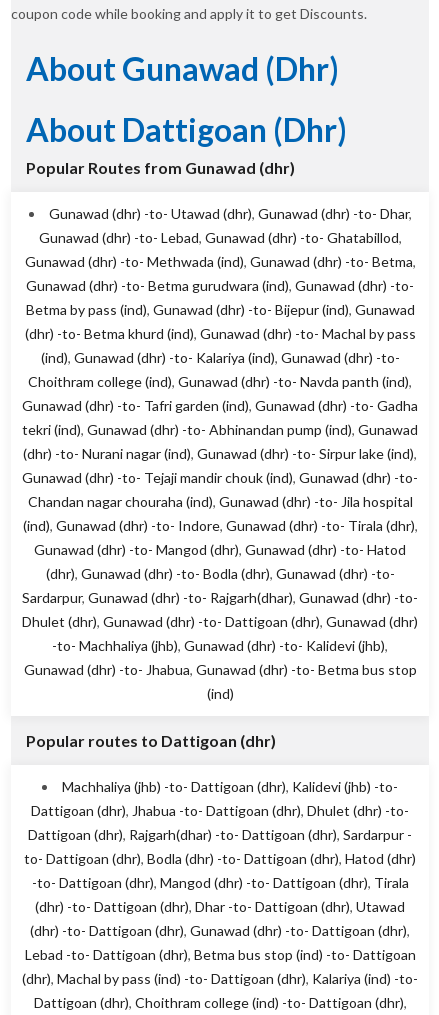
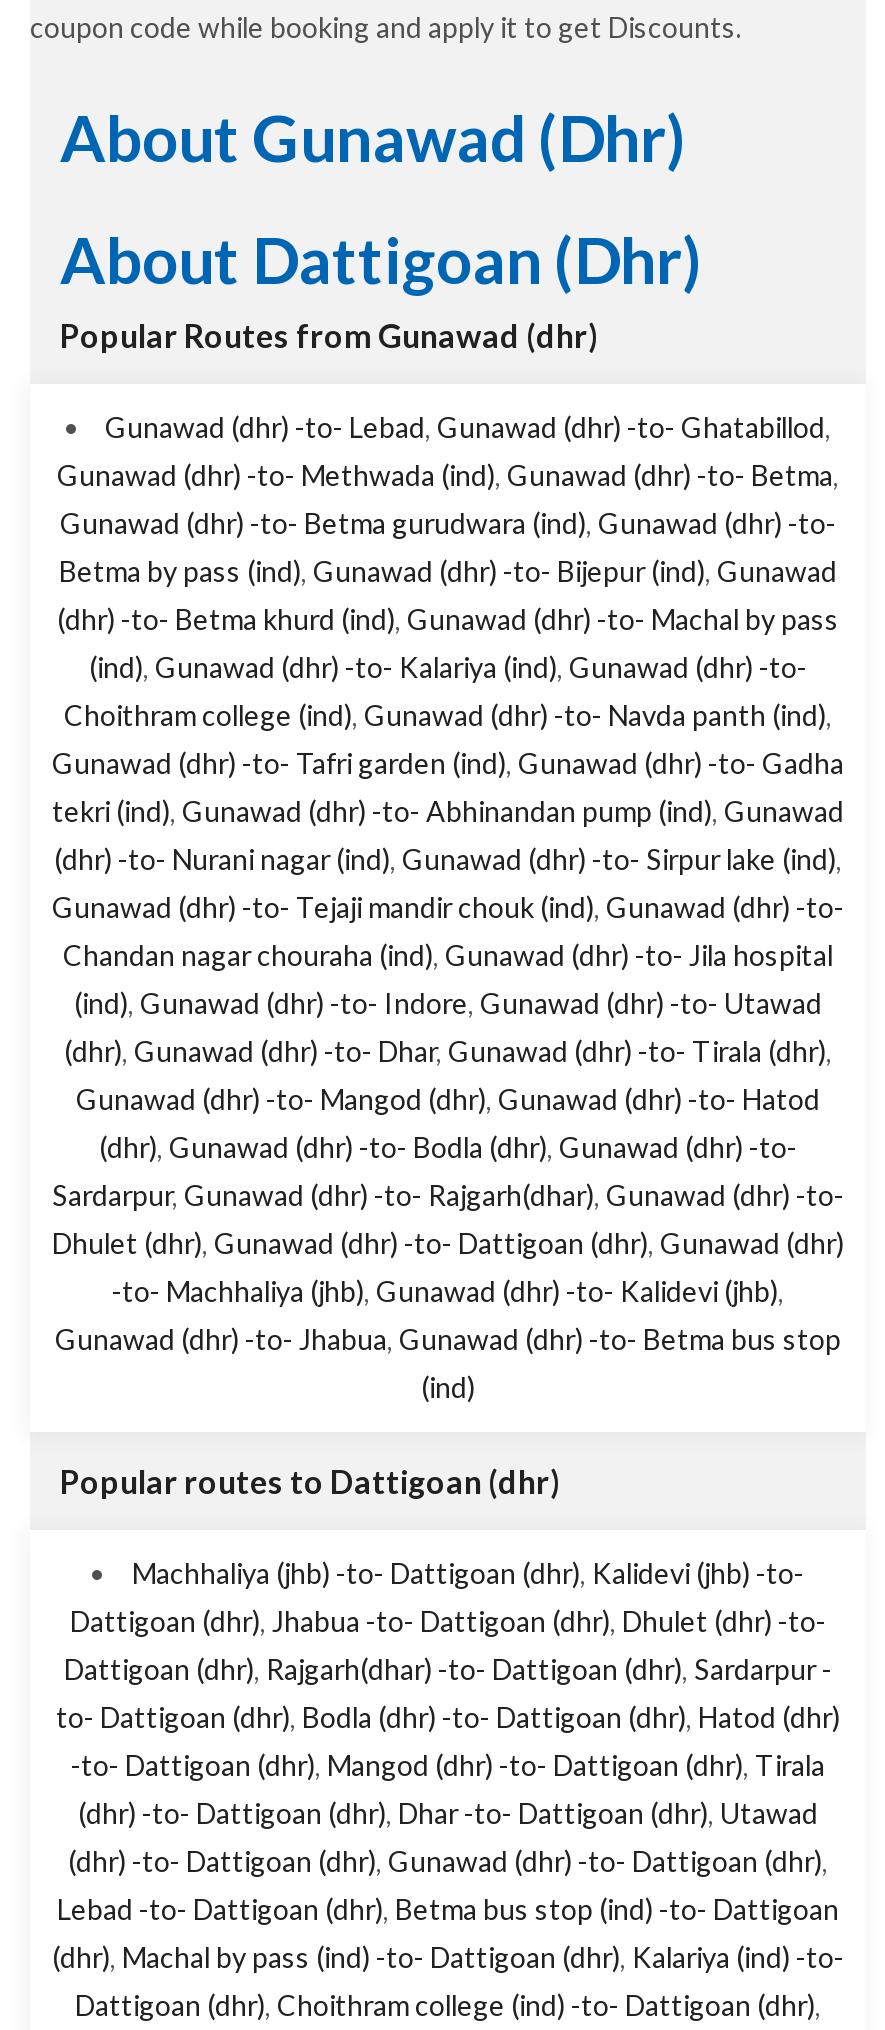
- Gunawad (dhr) -to- Utawad (dhr), Gunawad (dhr) -to- Dhar,

moved up: Gunawad (dhr) -to- Lebad, Gunawad (dhr) -to- Ghatabillod, | Gunawad (dhr) -to- Methwada (ind), Gunawad (dhr) -to- Betma, | Gunawad (dhr) -to- Betma gurudwara (ind), Gunawad (dhr) -to- | ... | Gunawad (dhr) -to- Tejaji mandir chouk (ind), Gunawad (dhr) -to- | Chandan nagar chouraha (ind), Gunawad (dhr) -to- Jila hospital

- (ind), Gunawad (dhr) -to- Indore, Gunawad (dhr) -to- Tirala (dhr),
+ (ind), Gunawad (dhr) -to- Indore, Gunawad (dhr) -to- Utawad
+ (dhr), Gunawad (dhr) -to- Dhar, Gunawad (dhr) -to- Tirala (dhr),
